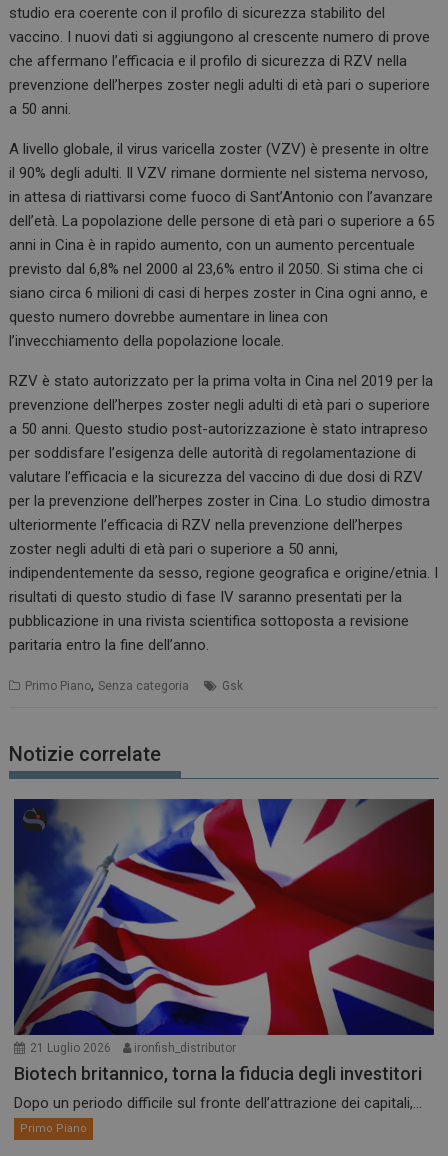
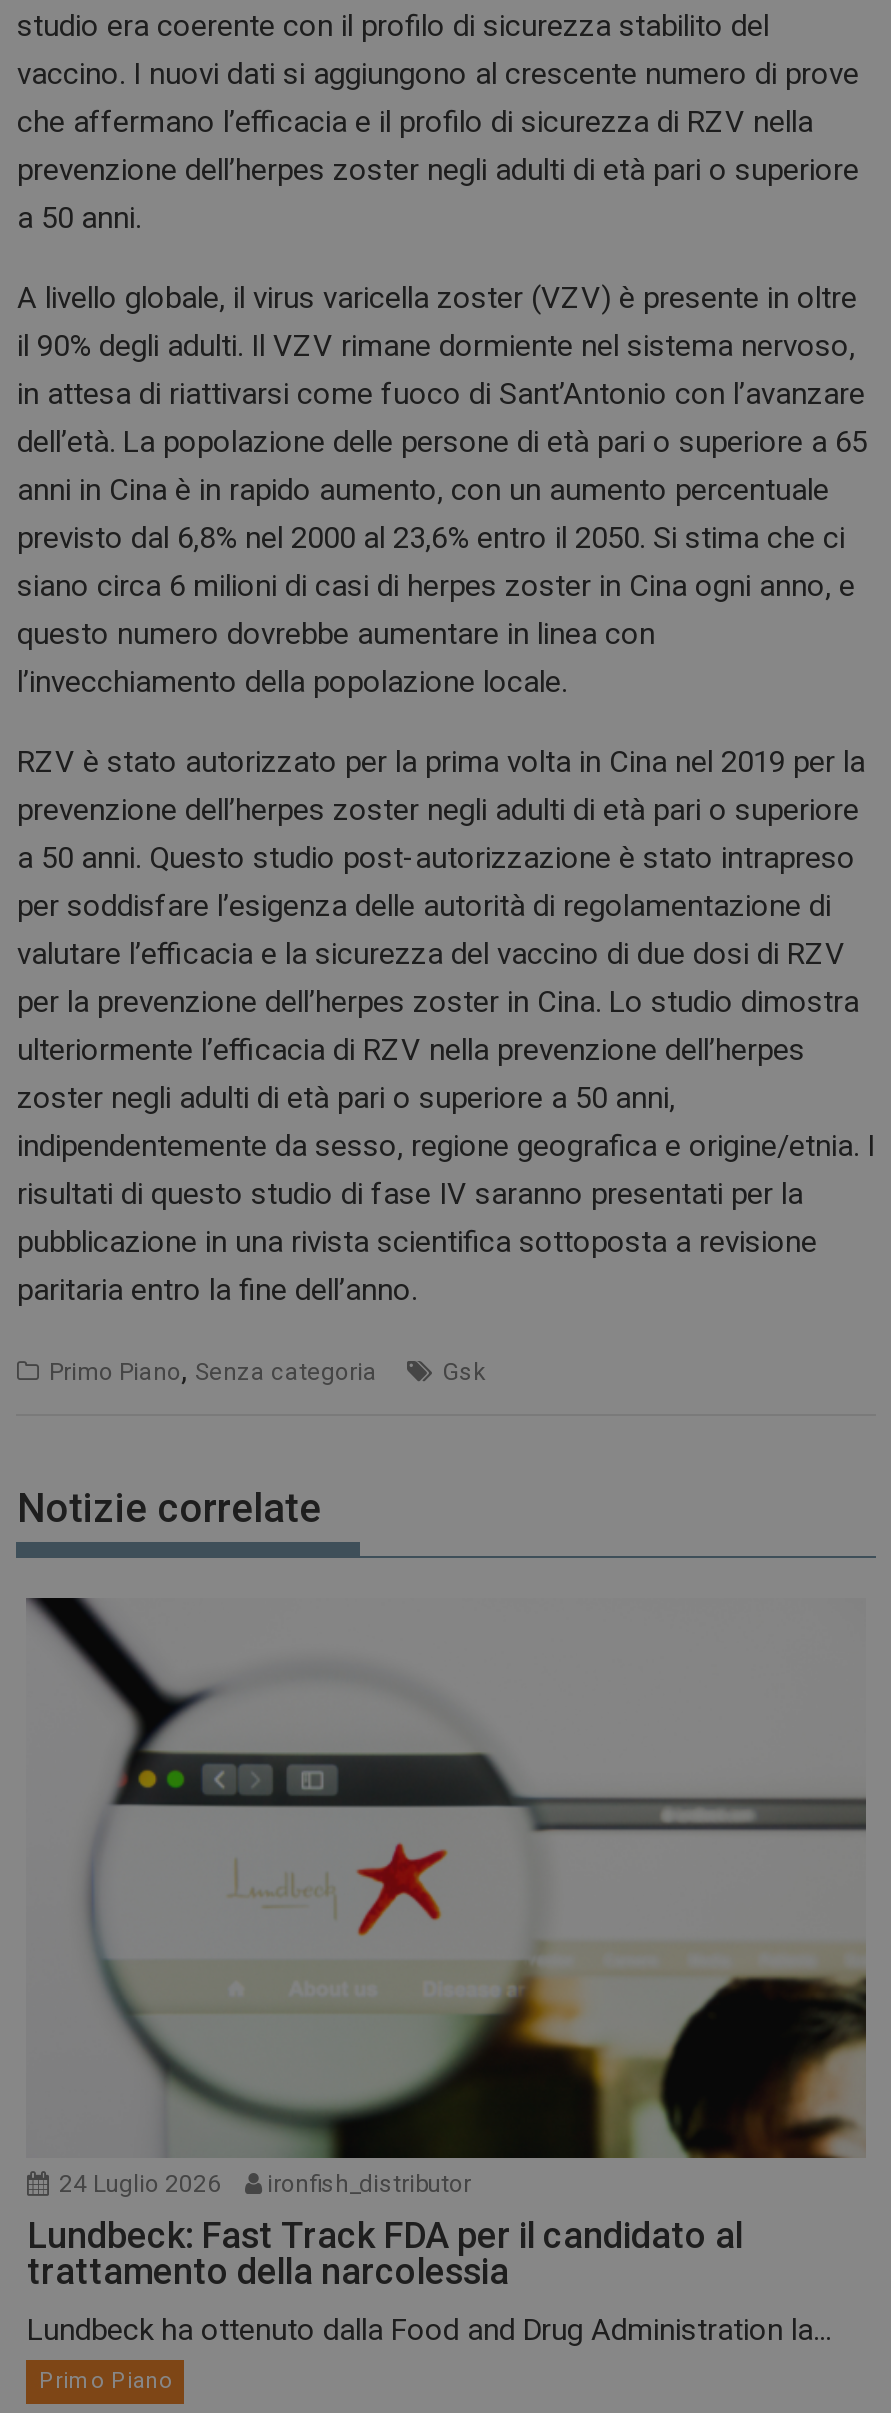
- [image]
- 21 Luglio 2026 ironfish_distributor
+ [image]
+ 24 Luglio 2026 ironfish_distributor

- Biotech britannico, torna la fiducia degli investitori
+ Lundbeck: Fast Track FDA per il candidato al
+ trattamento della narcolessia

- Dopo un periodo difficile sul fronte dell’attrazione dei capitali,...
+ Lundbeck ha ottenuto dalla Food and Drug Administration la...
